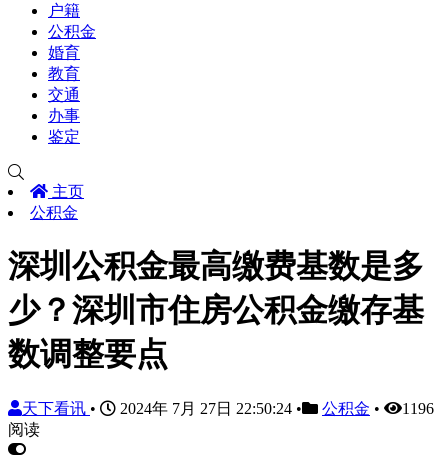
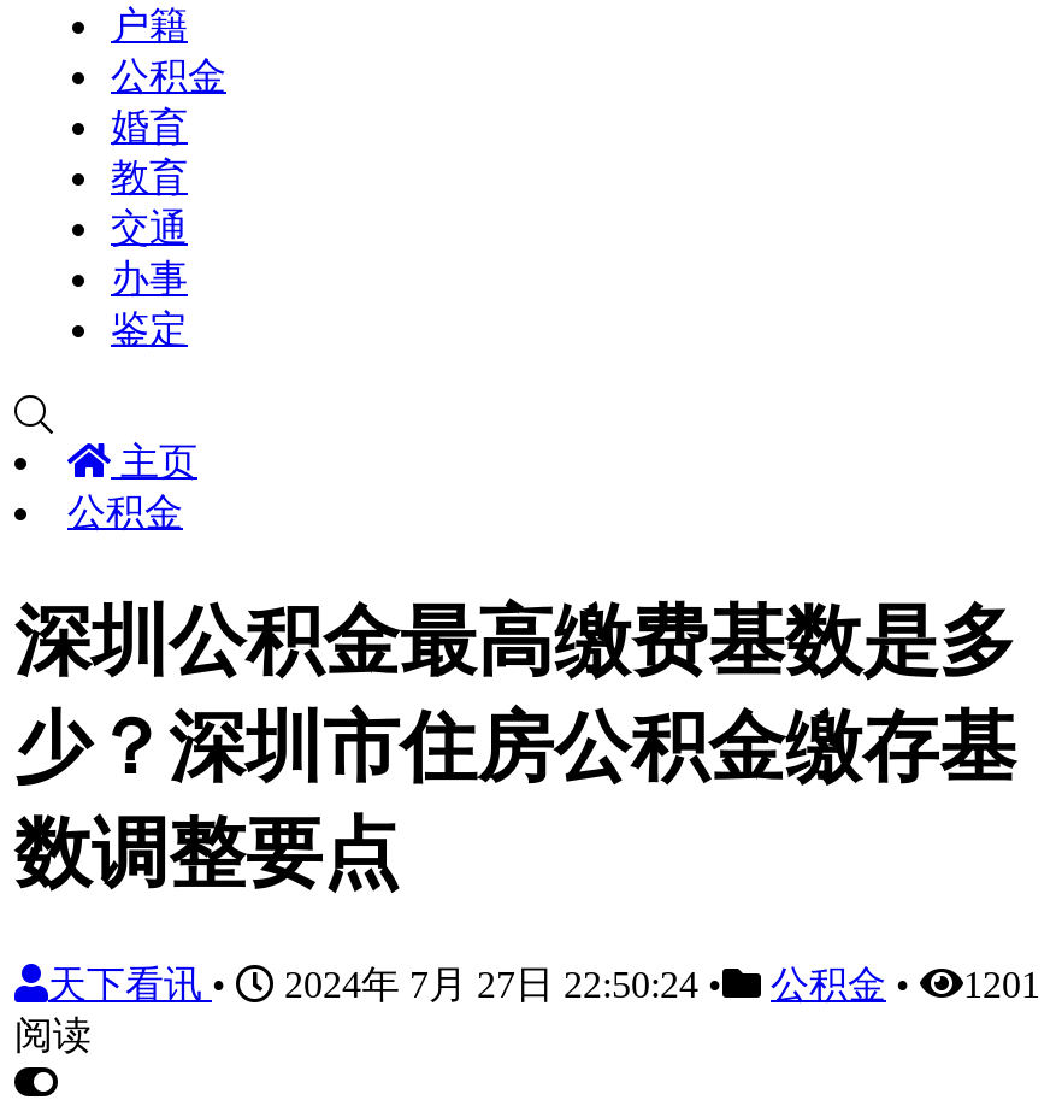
- 天下看讯• 2024年 7月 27日 22:50:24 • 公积金 • 1196
+ 天下看讯• 2024年 7月 27日 22:50:24 • 公积金 • 1201
